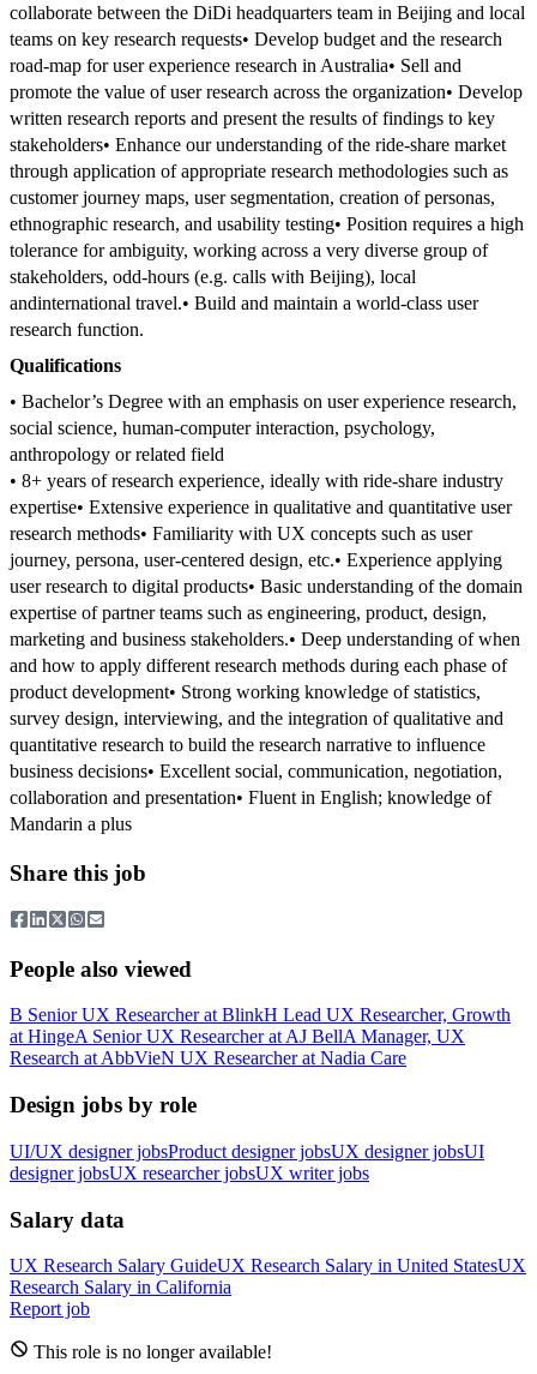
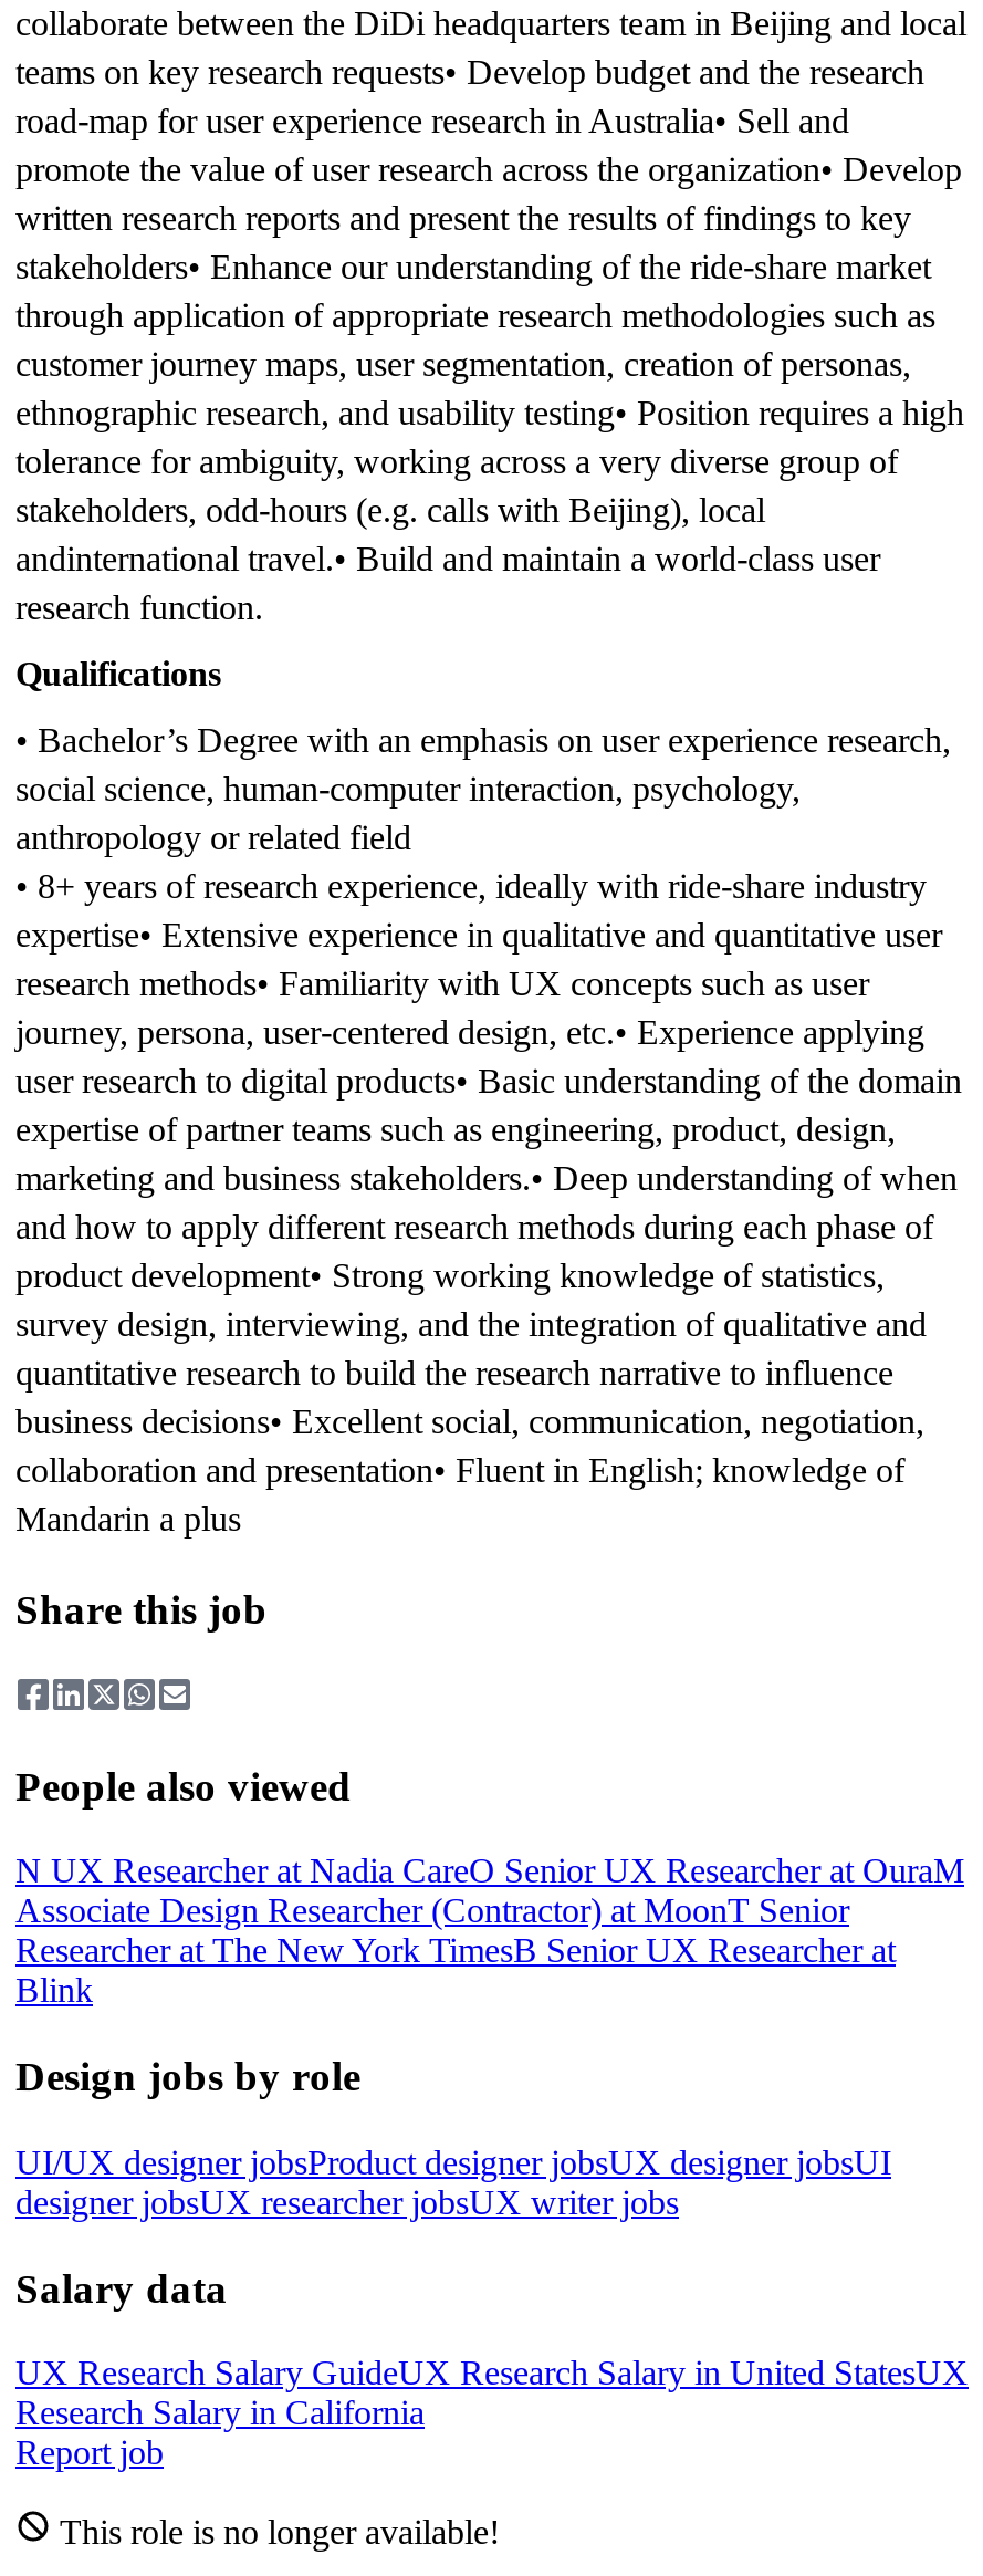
- B Senior UX Researcher at BlinkH Lead UX Researcher, Growth
- at HingeA Senior UX Researcher at AJ BellA Manager, UX
- Research at AbbVieN UX Researcher at Nadia Care
+ N UX Researcher at Nadia CareO Senior UX Researcher at OuraM
+ Associate Design Researcher (Contractor) at MoonT Senior
+ Researcher at The New York TimesB Senior UX Researcher at
+ Blink
